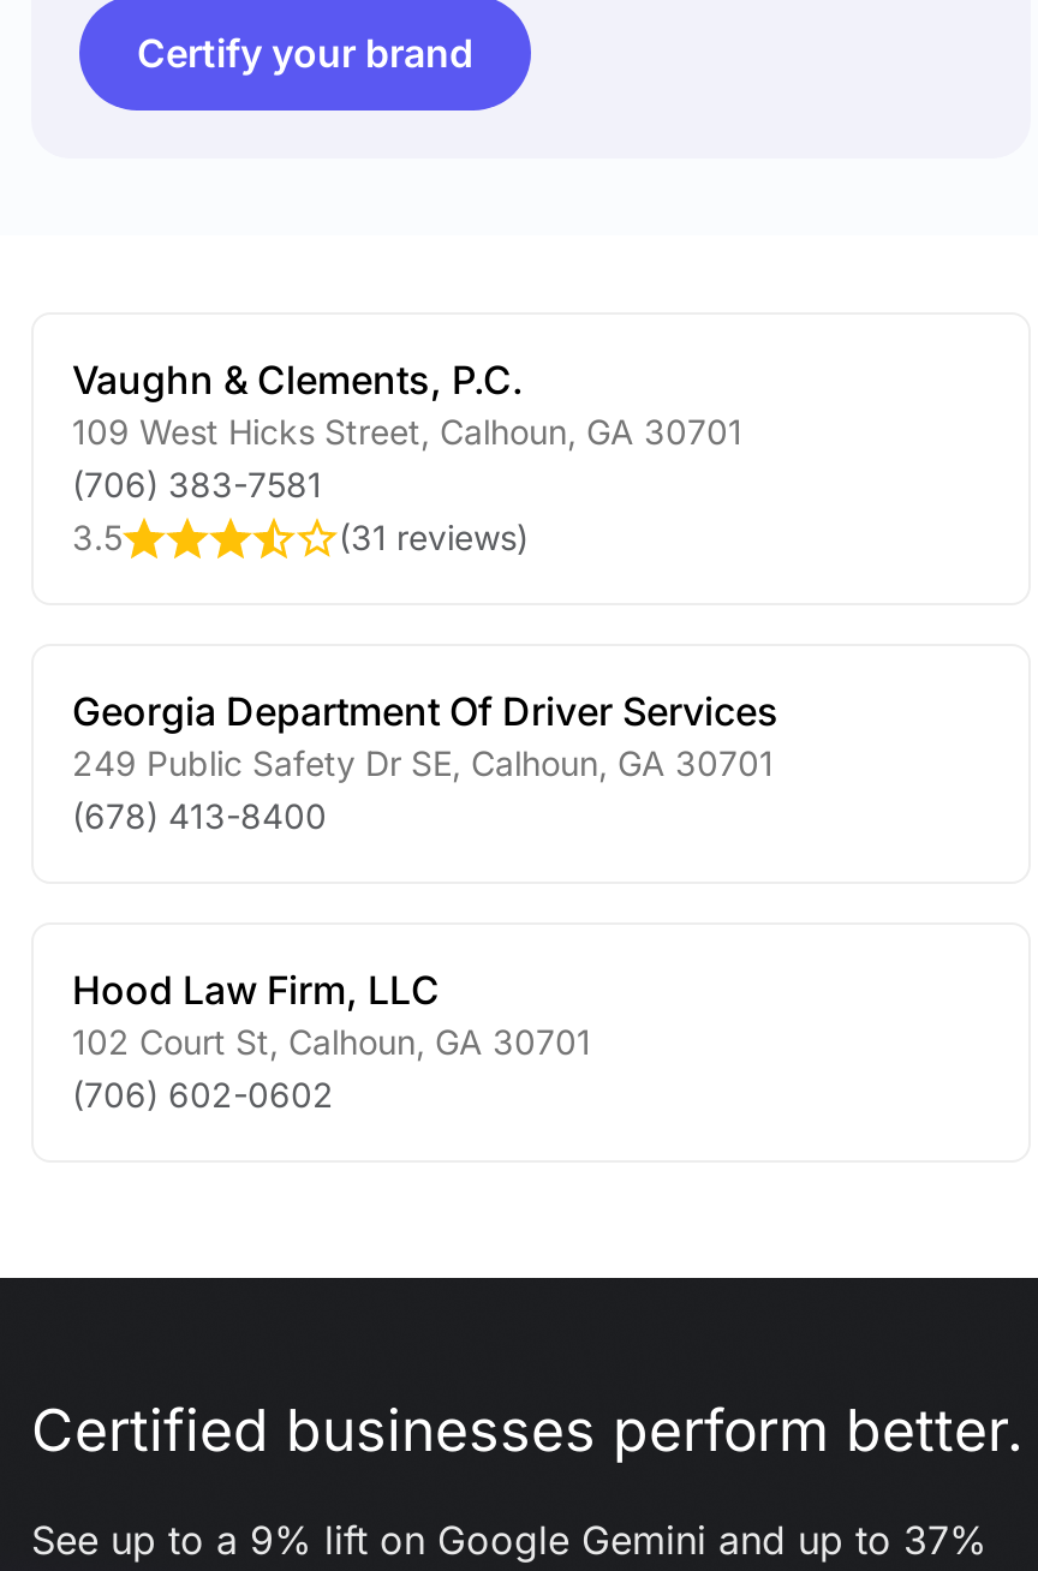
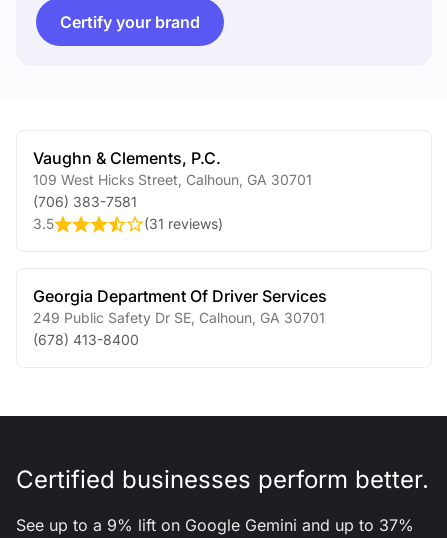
- Hood Law Firm, LLC
- 102 Court St, Calhoun, GA 30701
- (706) 602-0602
